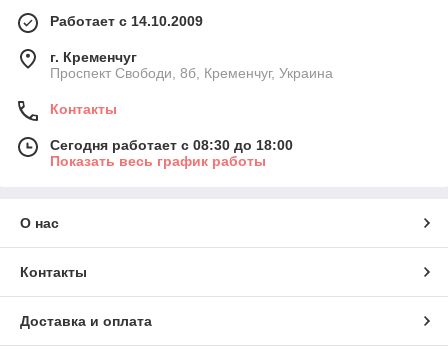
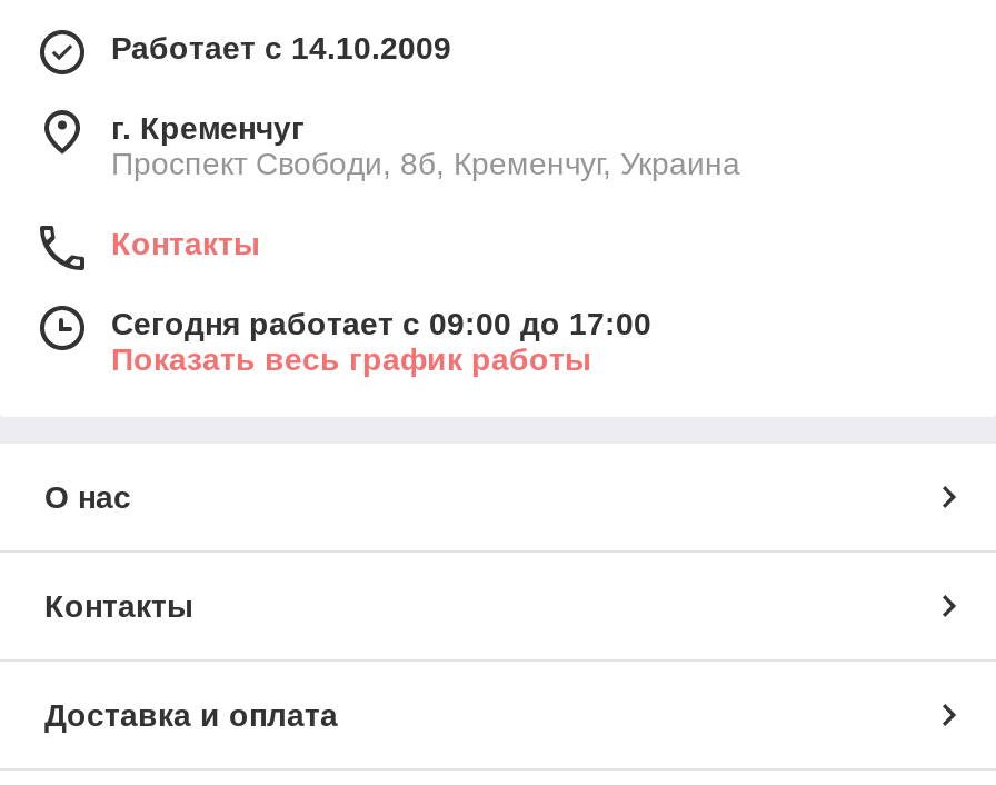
- Сегодня работает с 08:30 до 18:00
+ Сегодня работает с 09:00 до 17:00
